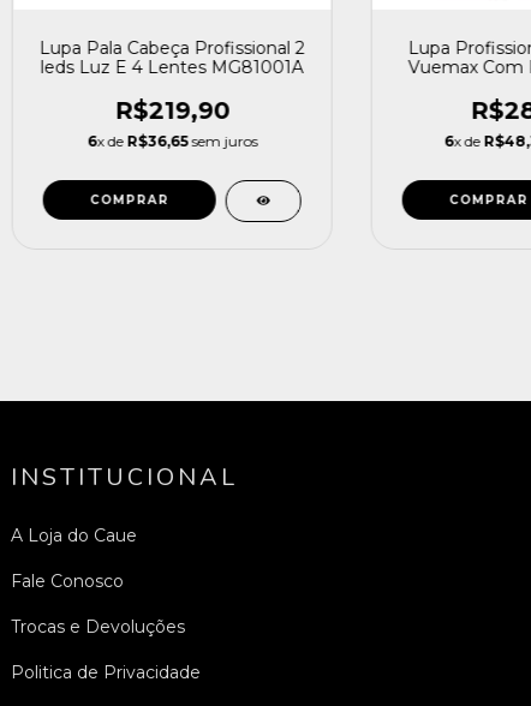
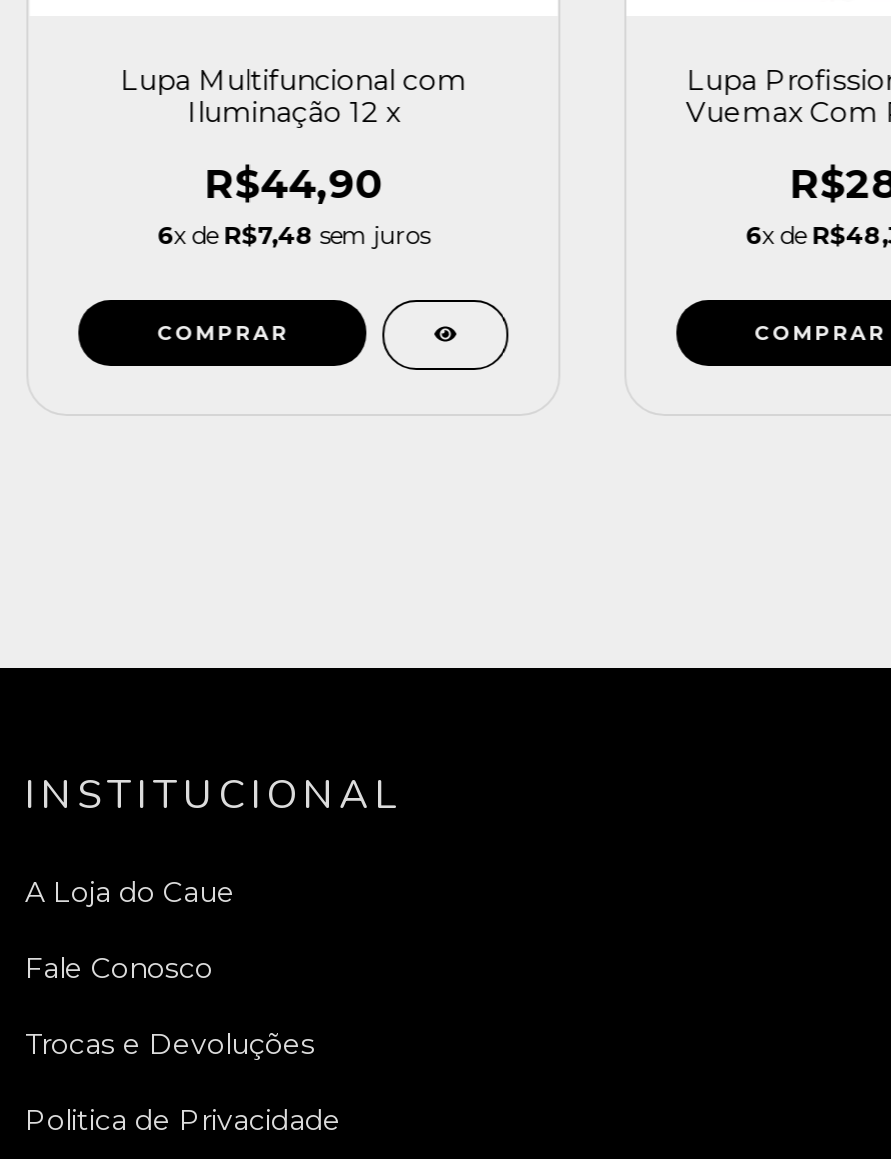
- Lupa Pala Cabeça Profissional 2
- leds Luz E 4 Lentes MG81001A
+ Lupa Multifuncional com
+ Iluminação 12 x

- R$219,90
- 6x de R$36,65 sem juros
+ R$44,90
+ 6x de R$7,48 sem juros
